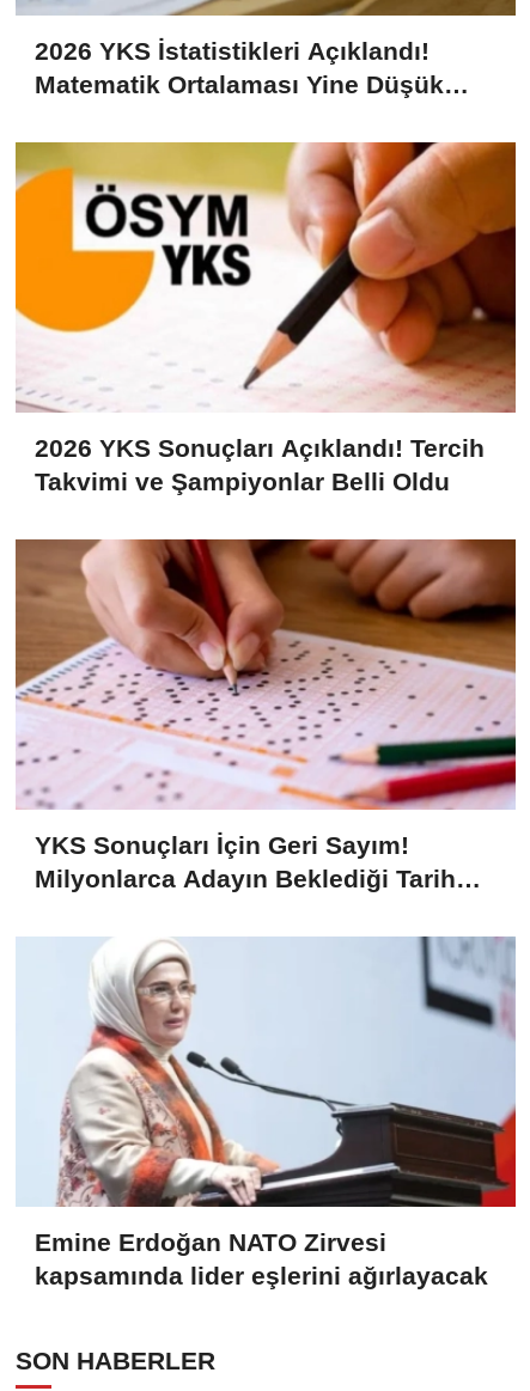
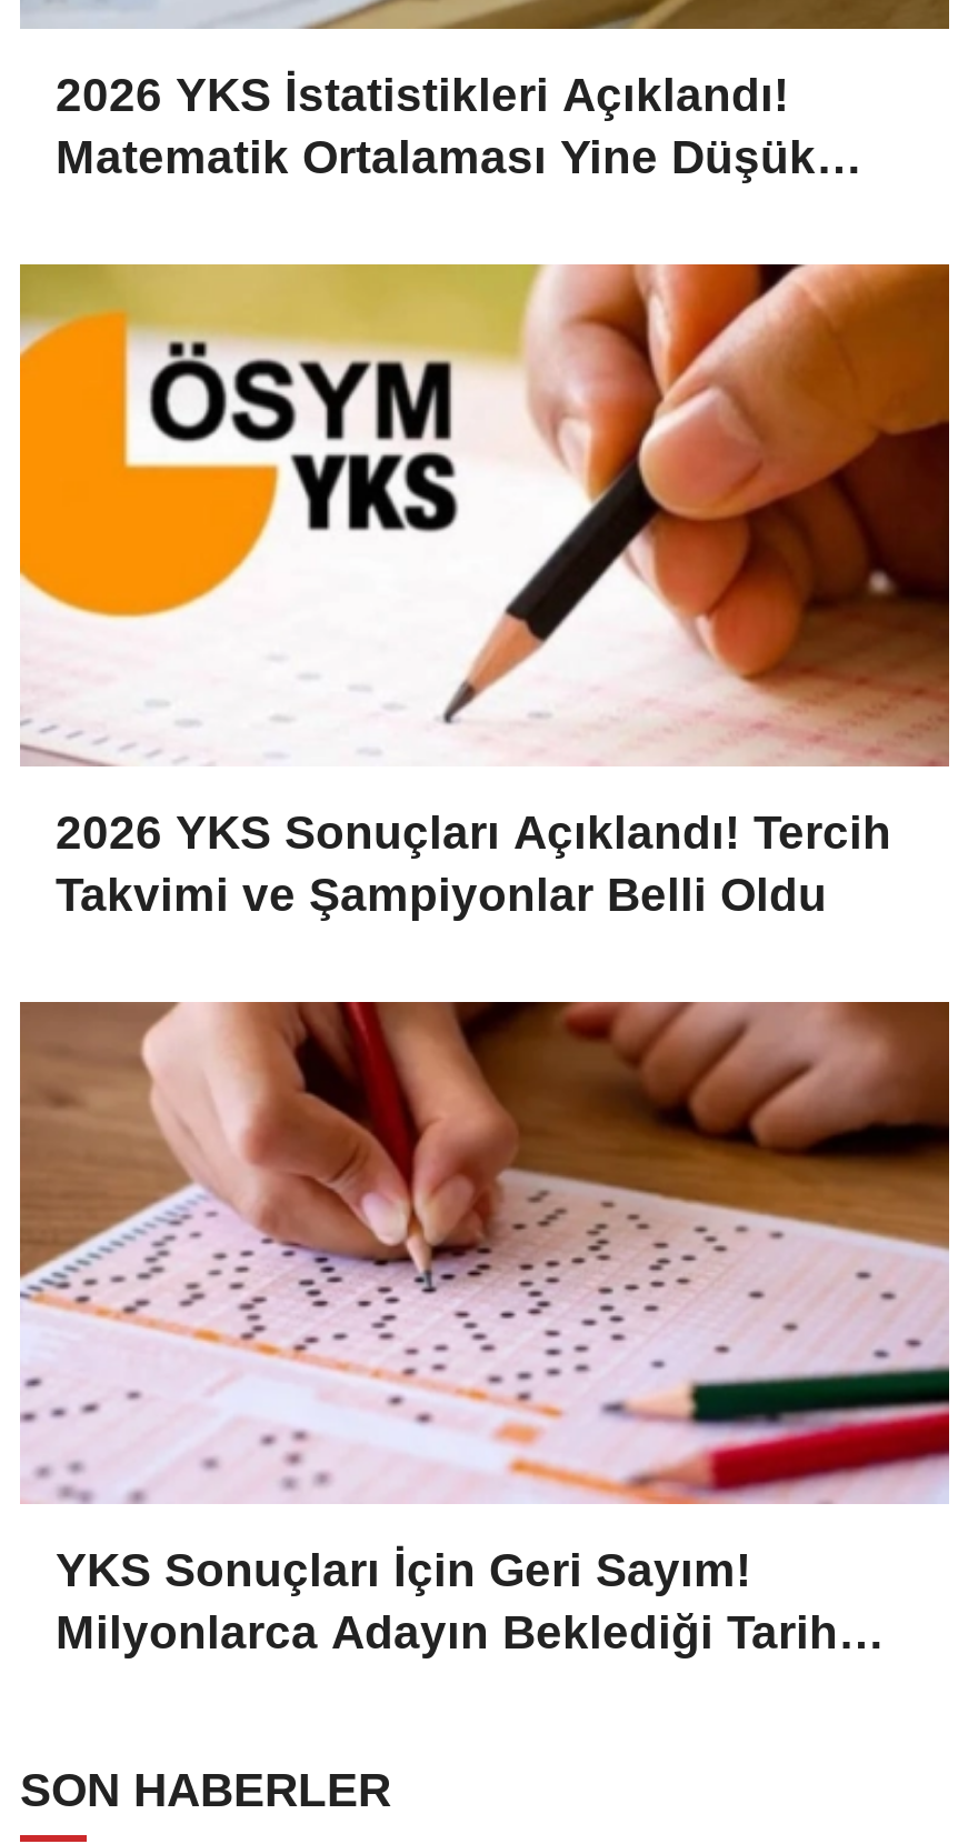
- [image]
- Emine Erdoğan NATO Zirvesi
- kapsamında lider eşlerini ağırlayacak
